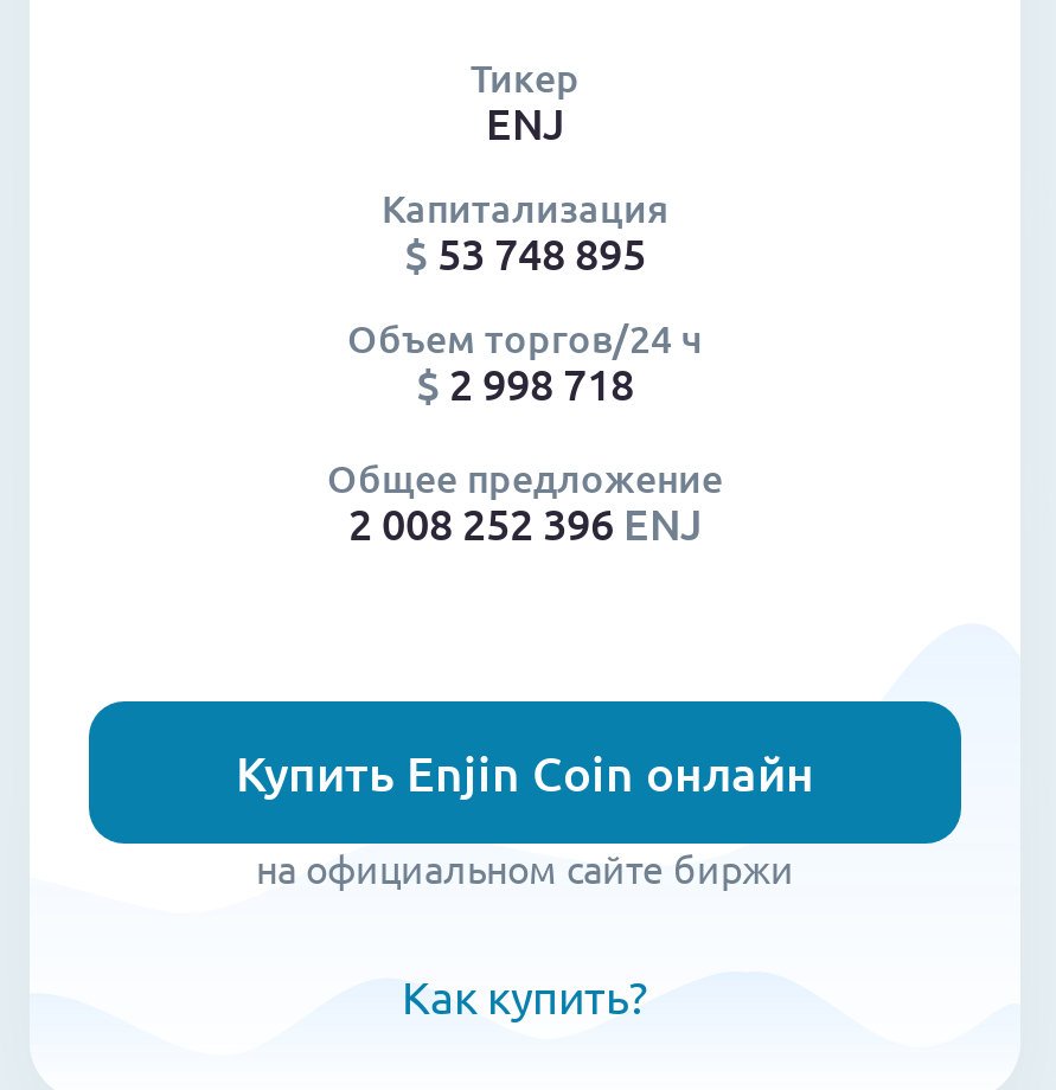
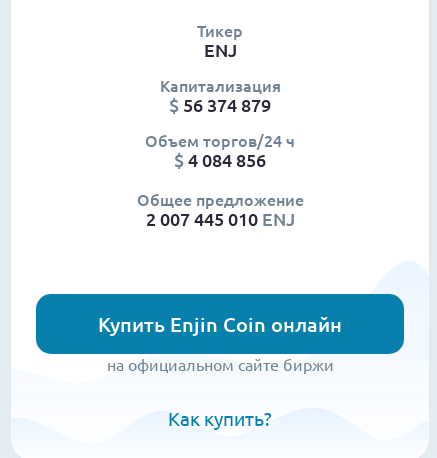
- $53 748 895
+ $56 374 879

- $2 998 718
+ $4 084 856

- 2 008 252 396 ENJ
+ 2 007 445 010 ENJ
